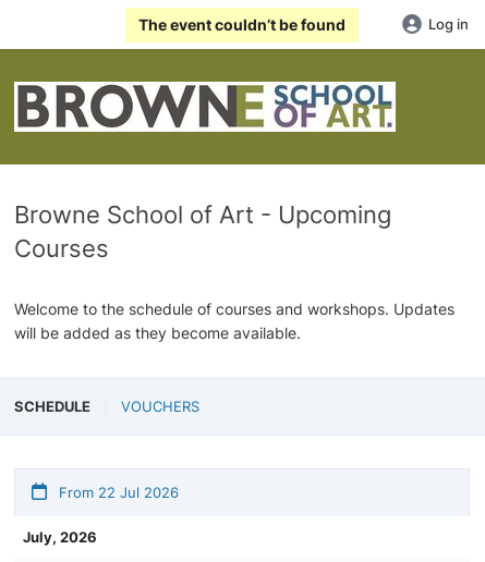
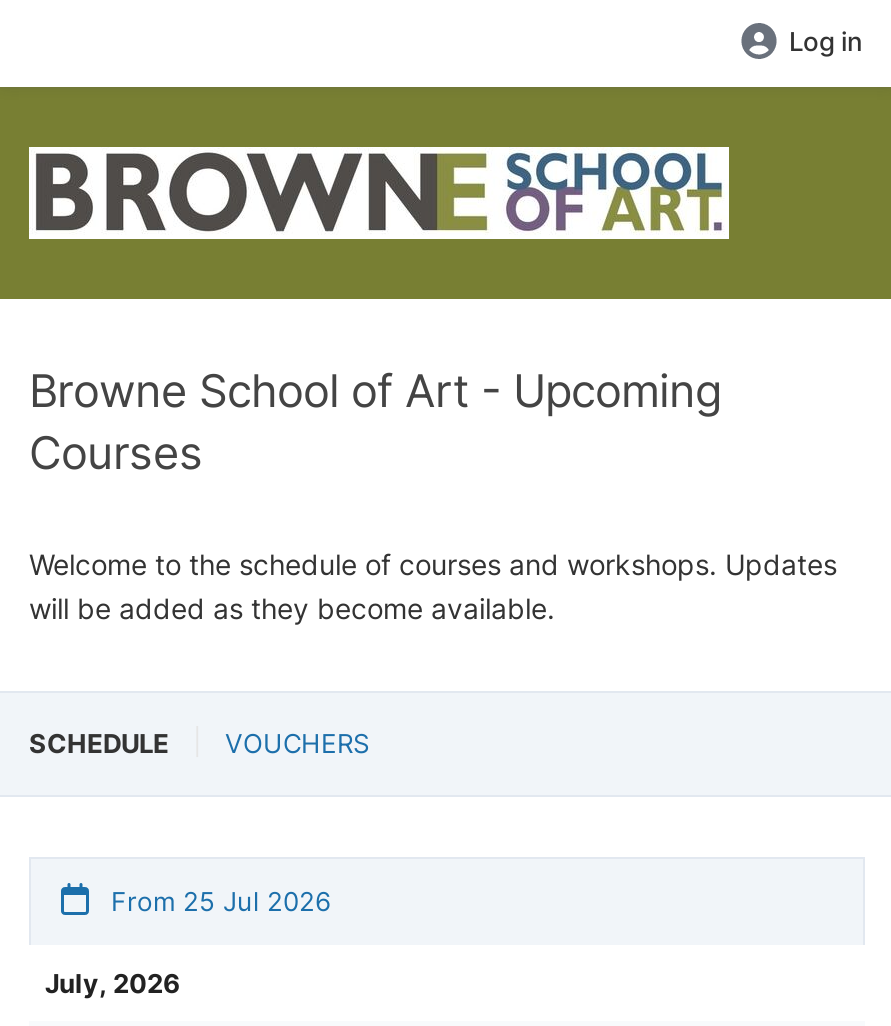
- The event couldn’t be found

- From 22 Jul 2026
+ From 25 Jul 2026
